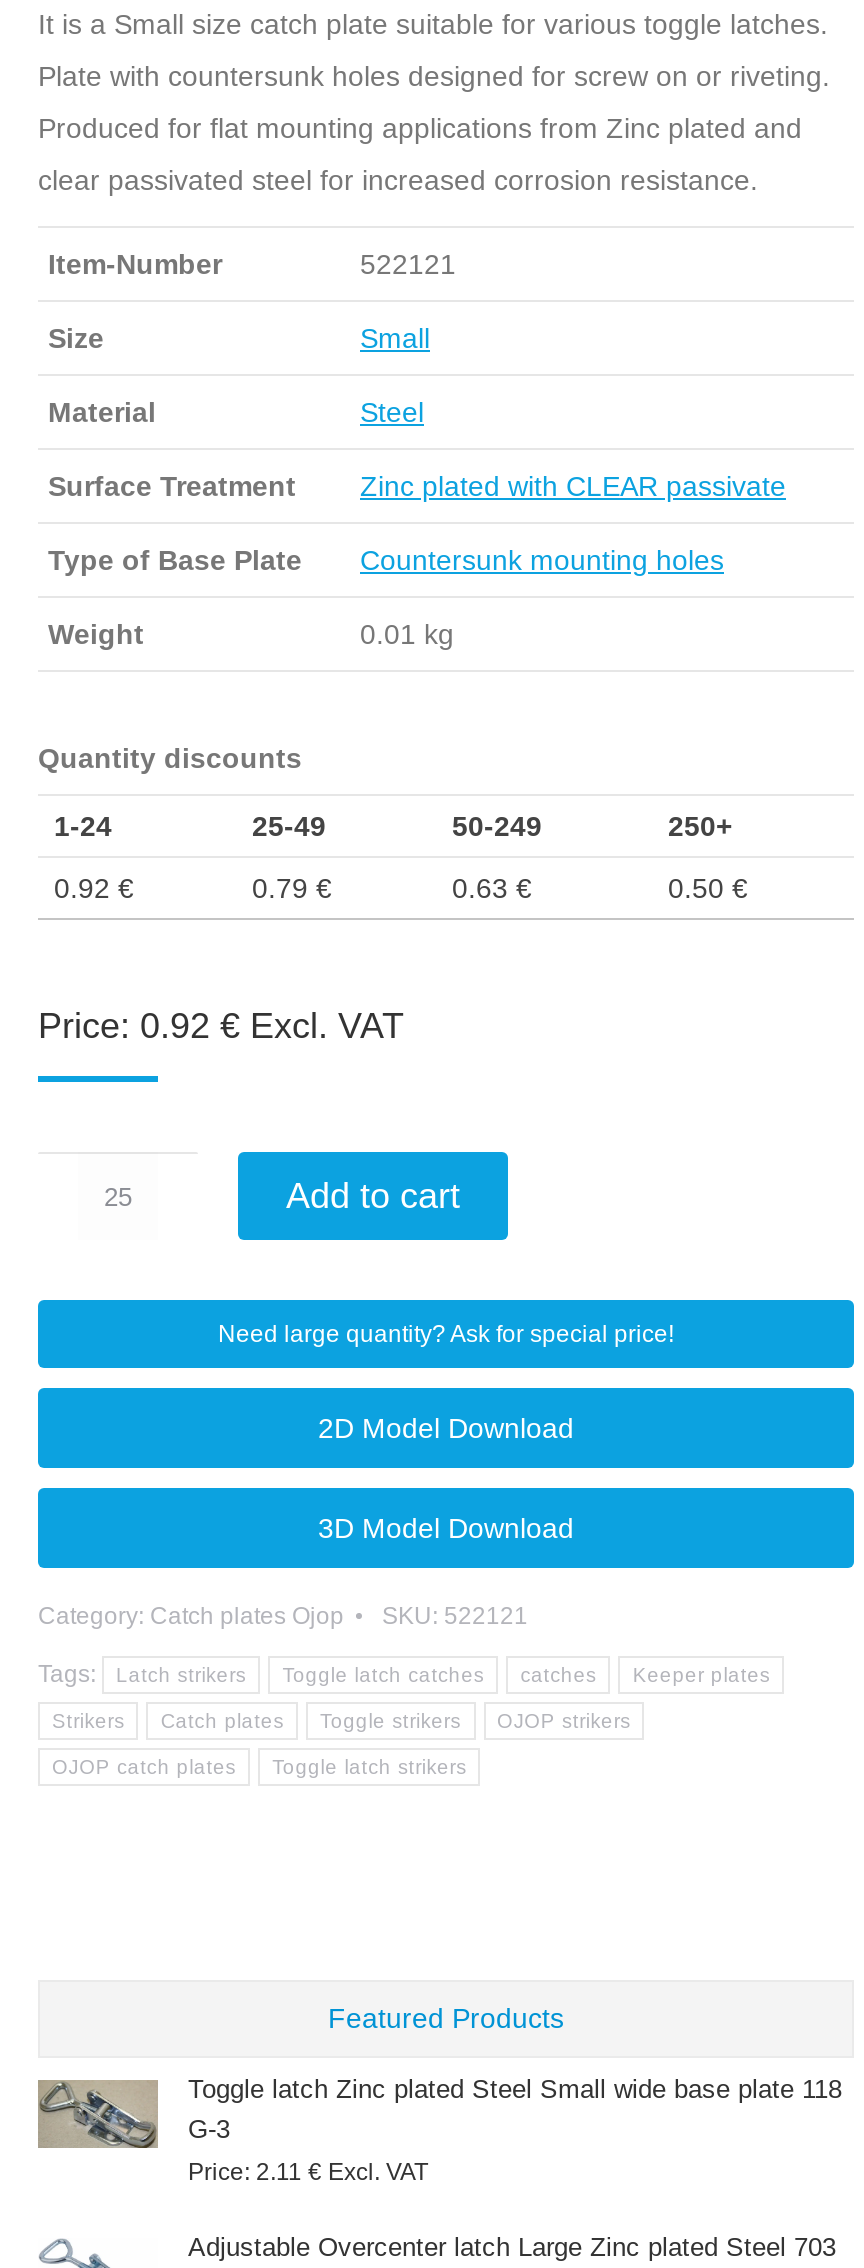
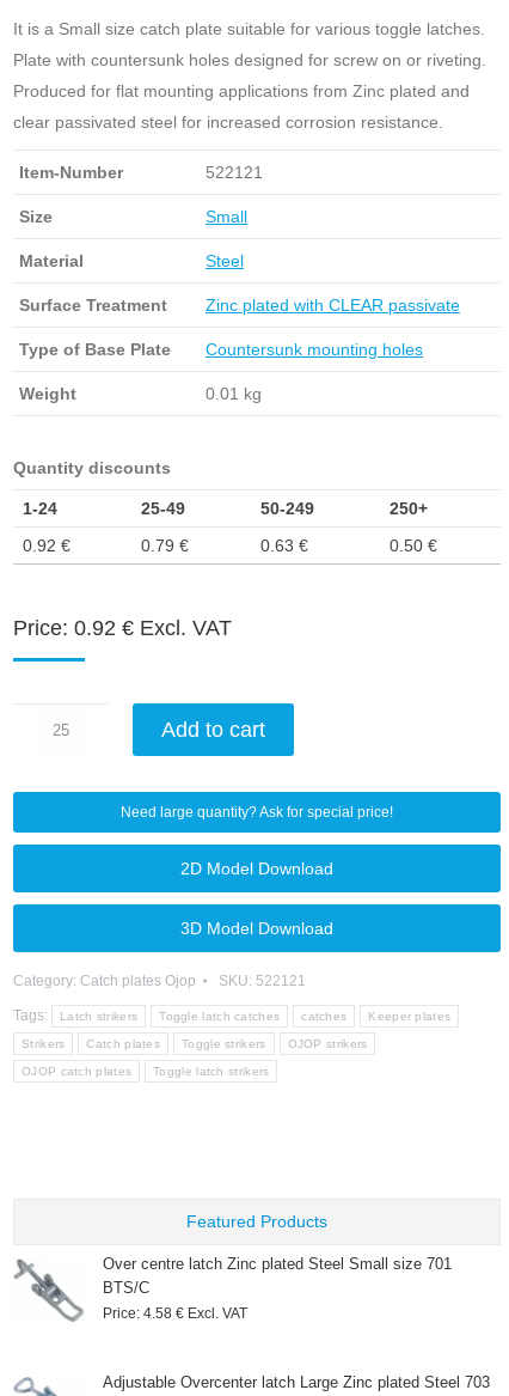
- [image]
- Toggle latch Zinc plated Steel Small wide base plate 118
- G-3
+ [image]
+ Over centre latch Zinc plated Steel Small size 701
+ BTS/C

- Price: 2.11 €Excl. VAT
+ Price: 4.58 €Excl. VAT
